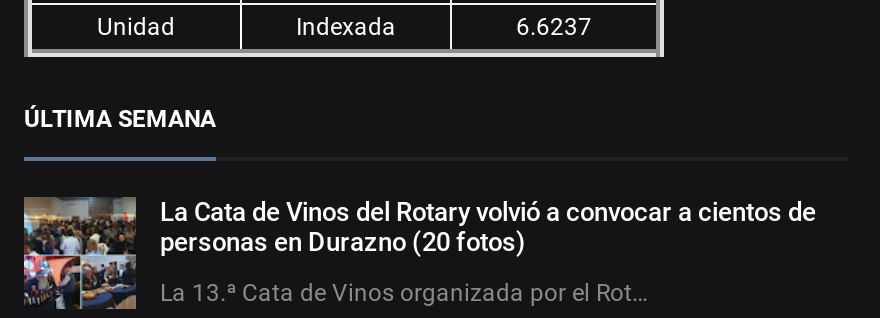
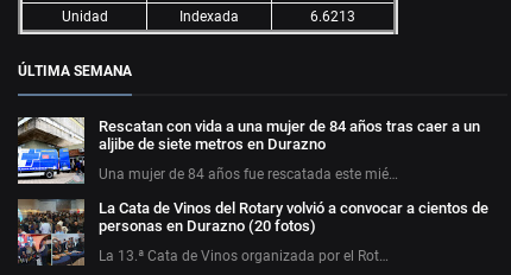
- 6.6237
+ 6.6213

+ [image]
+ Rescatan con vida a una mujer de 84 años tras caer a un
+ aljibe de siete metros en Durazno
+ Una mujer de 84 años fue rescatada este mié…
